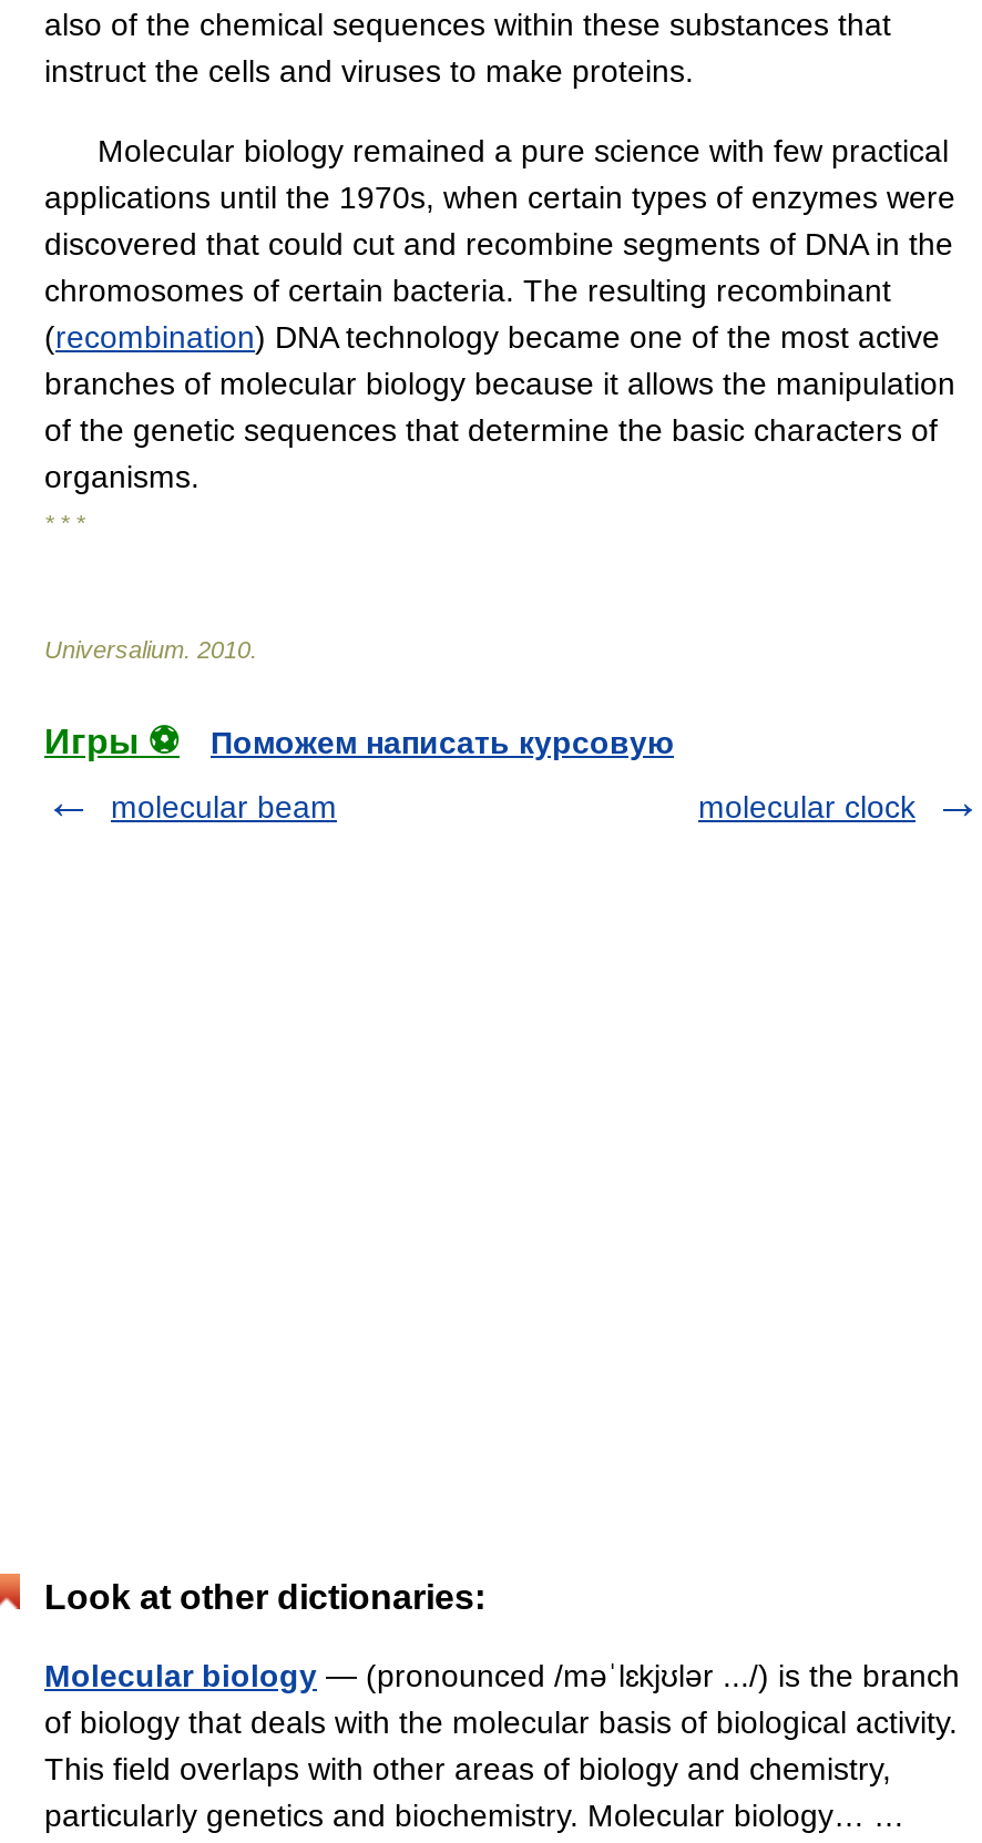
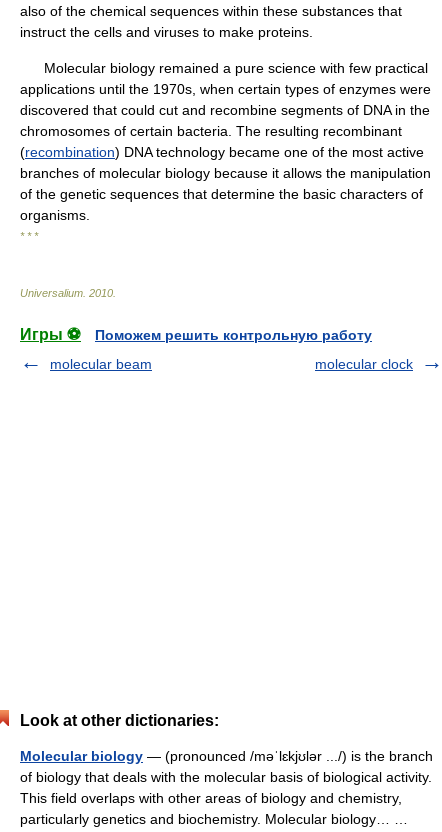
- Поможем написать курсовую
+ Поможем решить контрольную работу
